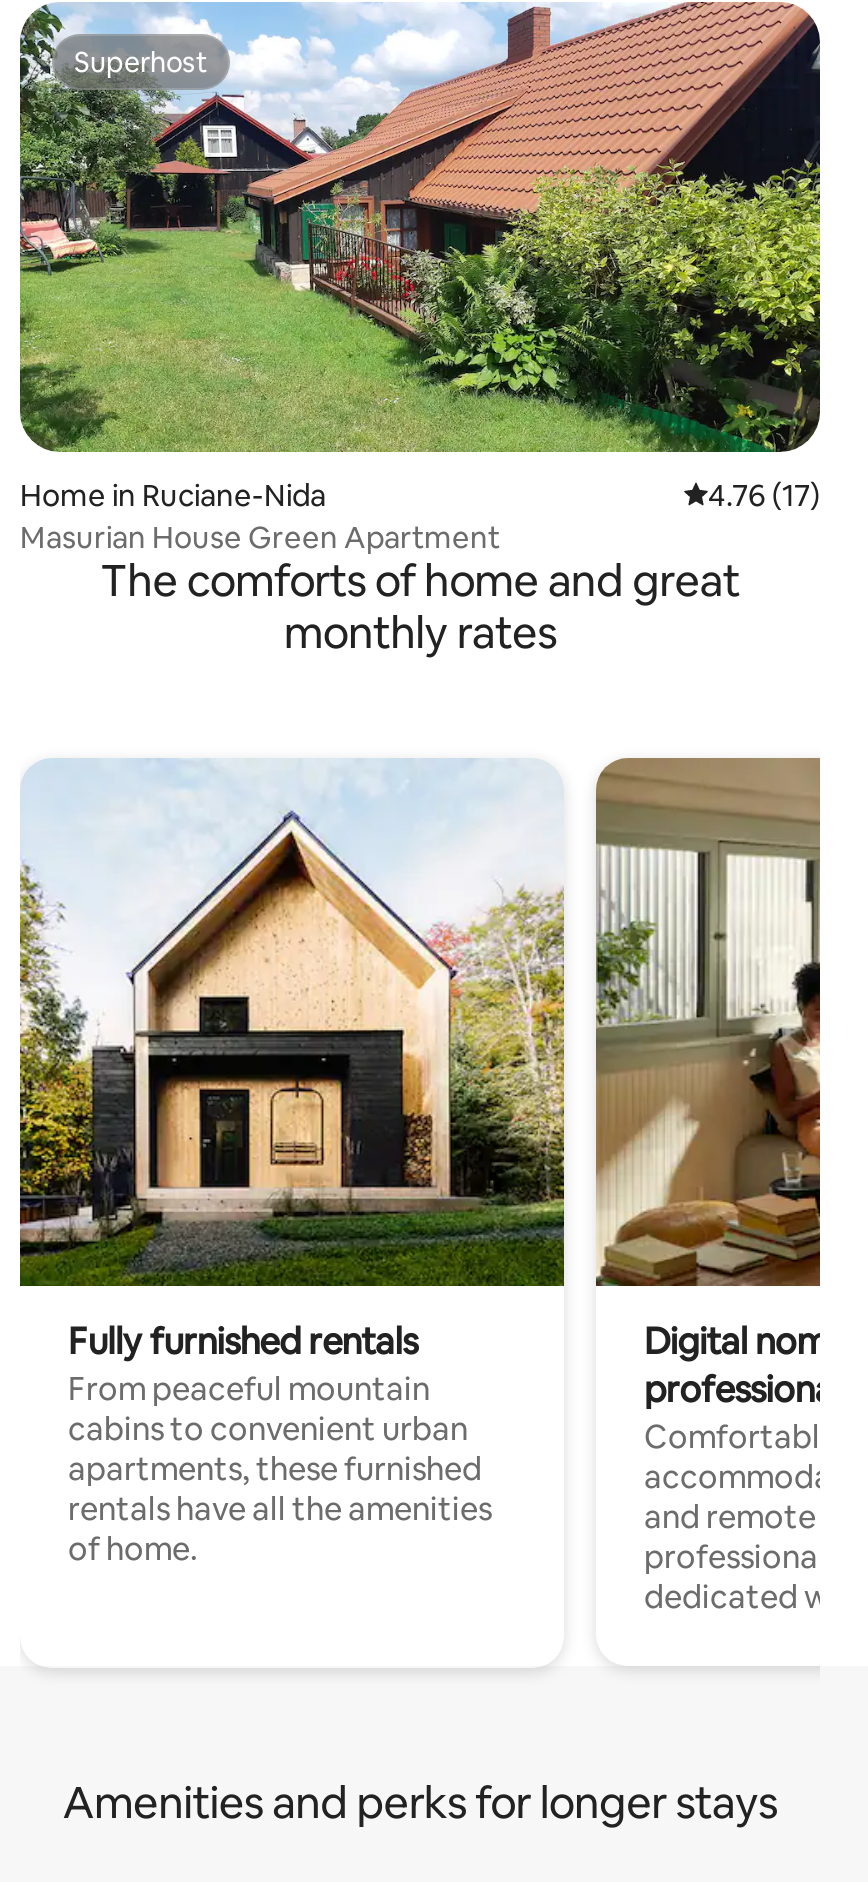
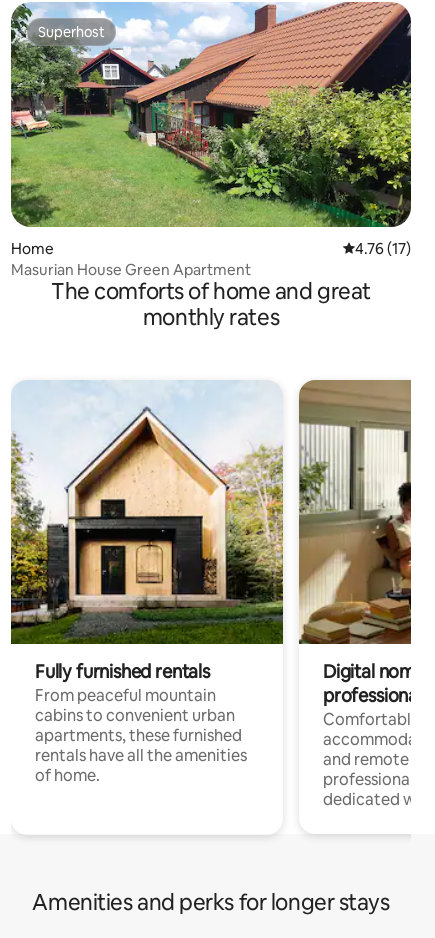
- Home in Ruciane-Nida
+ Home
